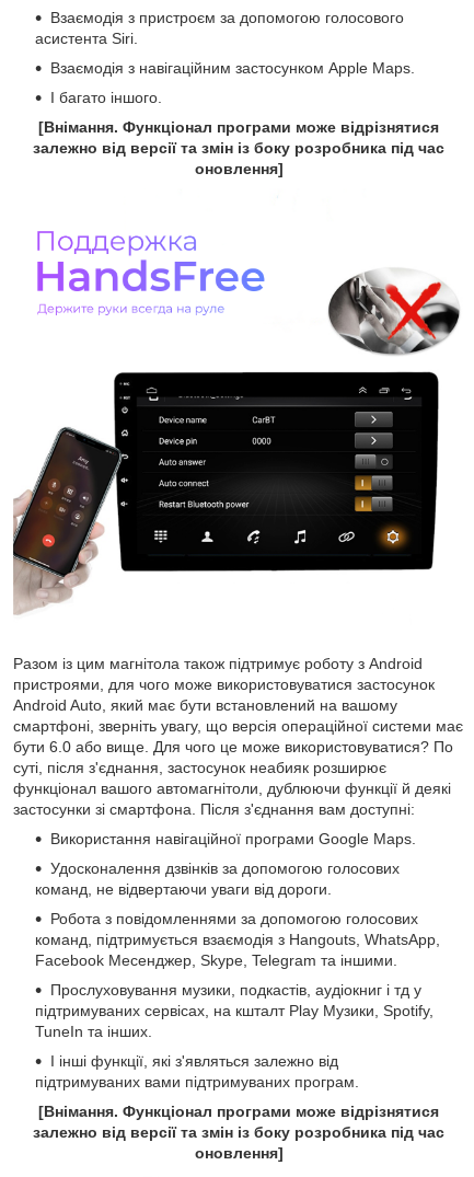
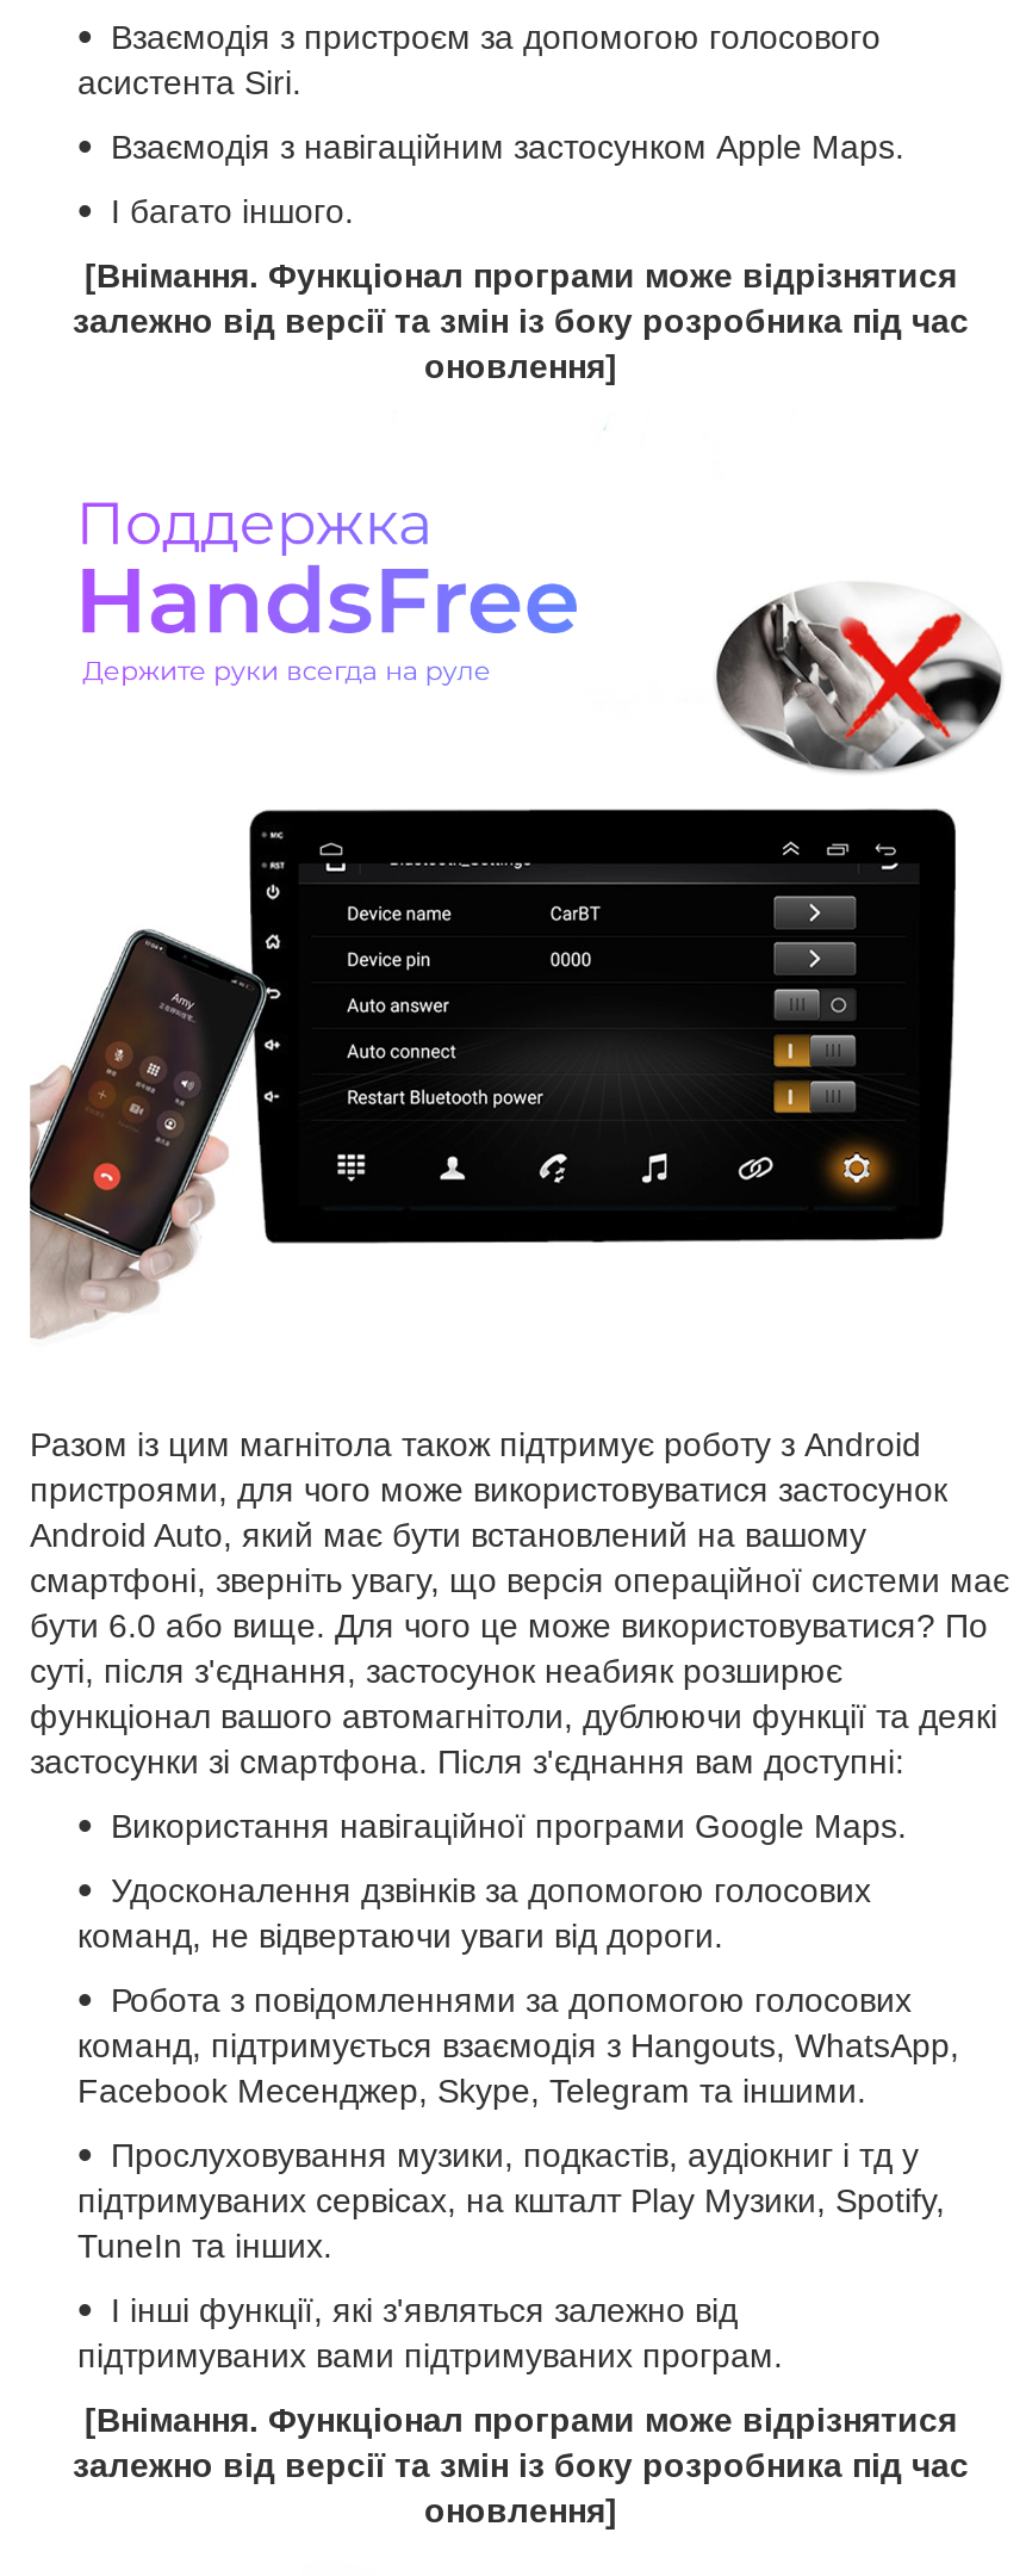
- функціонал вашого автомагнітоли, дублюючи функції й деякі
+ функціонал вашого автомагнітоли, дублюючи функції та деякі
